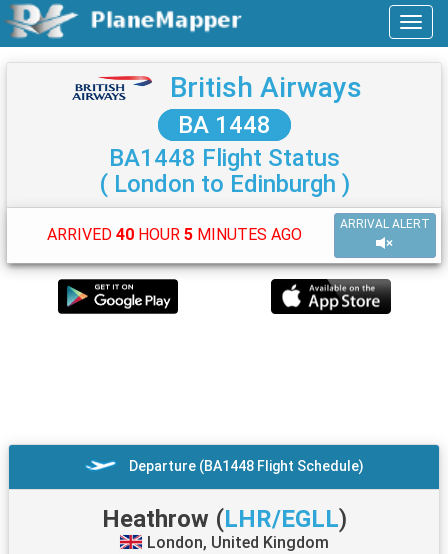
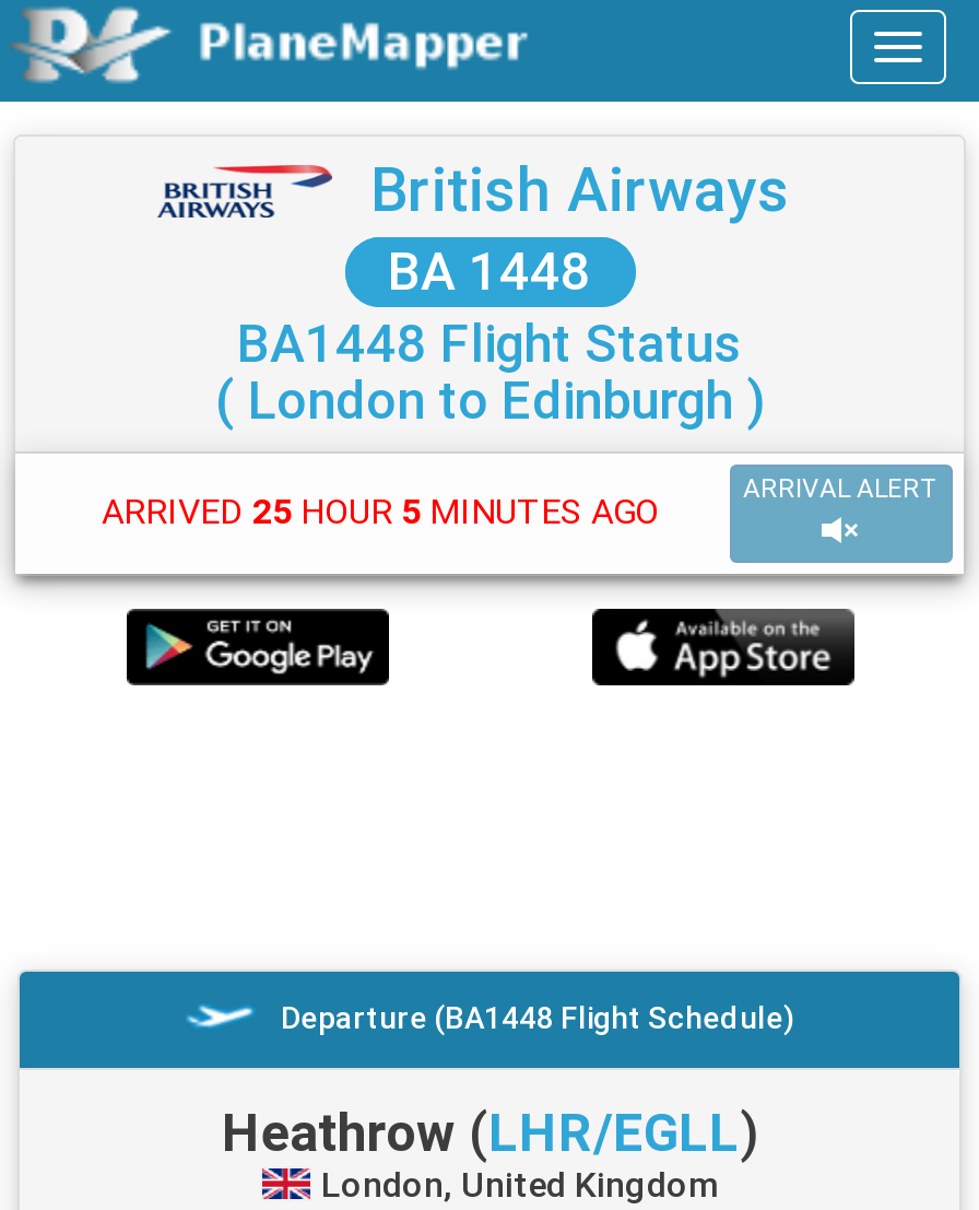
- ARRIVED 40 HOUR 5 MINUTES AGO
+ ARRIVED 25 HOUR 5 MINUTES AGO
